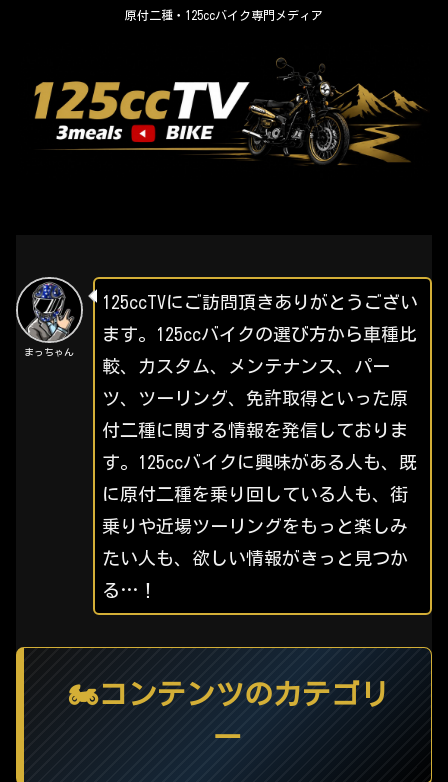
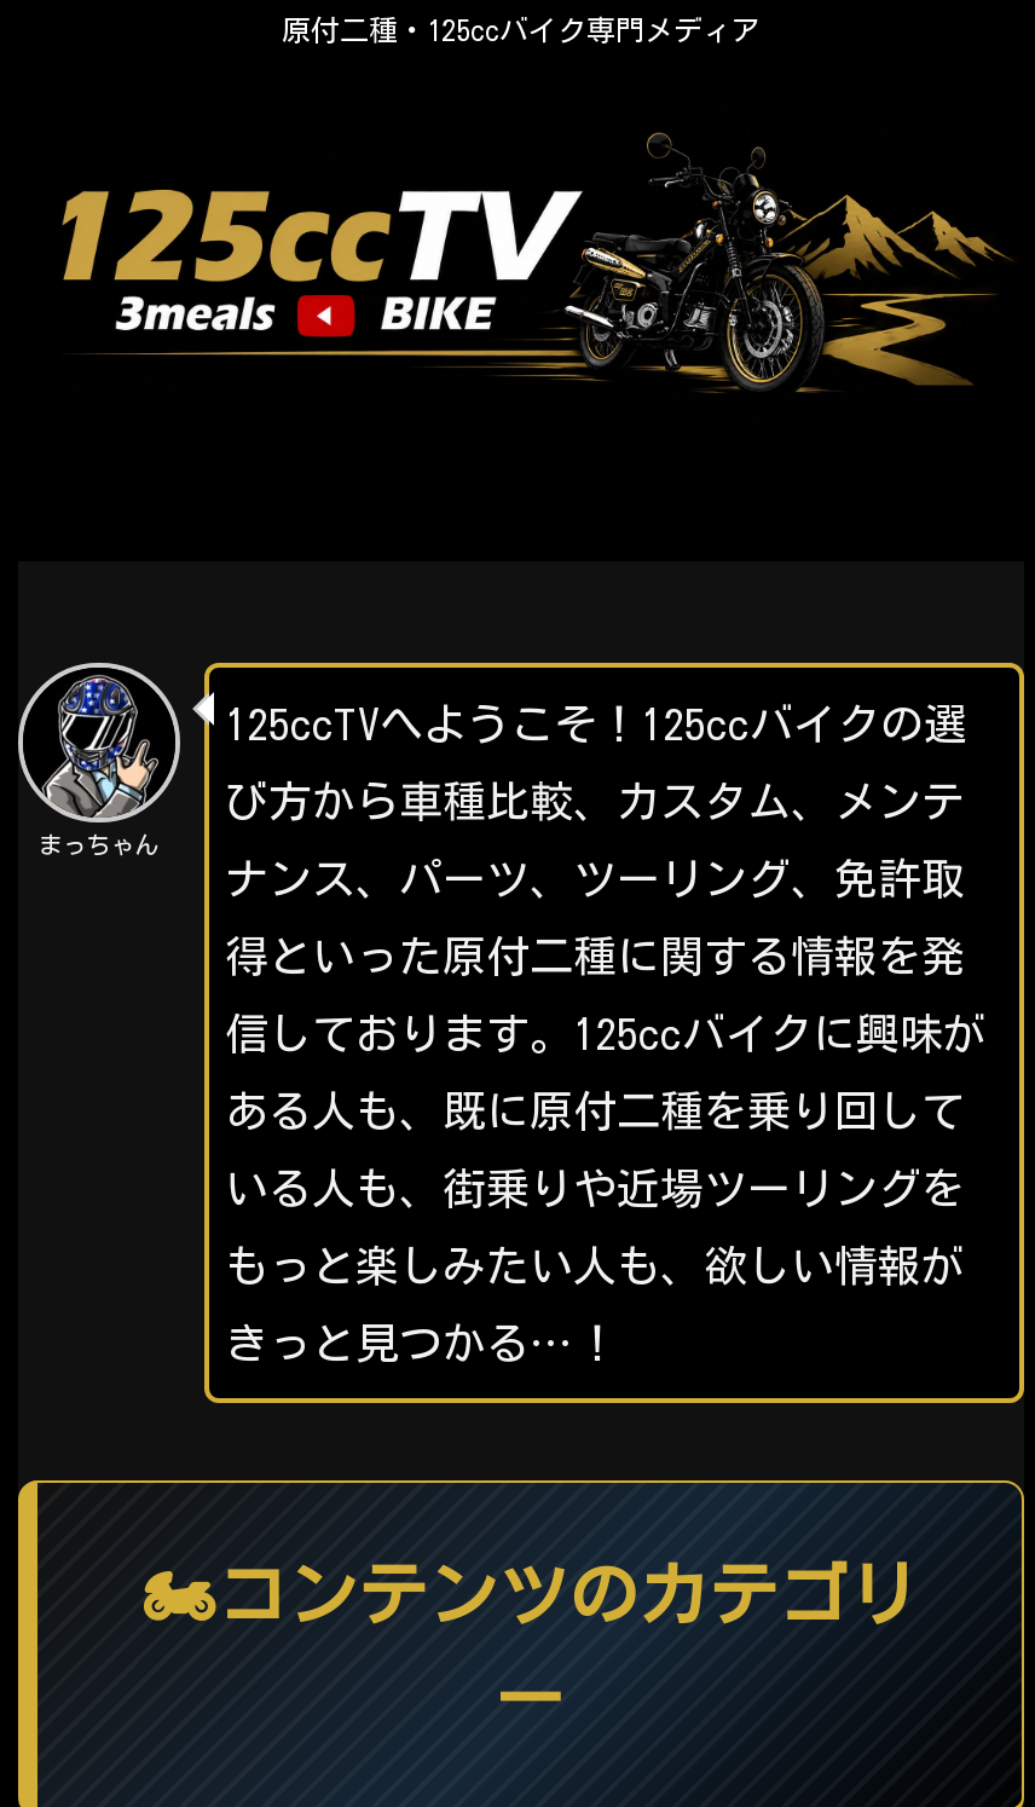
- 125ccTVにご訪問頂きありがとうござい
- ます。125ccバイクの選び方から車種比
- 較、カスタム、メンテナンス、パー
- ツ、ツーリング、免許取得といった原
- 付二種に関する情報を発信しておりま
- す。125ccバイクに興味がある人も、既
- に原付二種を乗り回している人も、街
- 乗りや近場ツーリングをもっと楽しみ
- たい人も、欲しい情報がきっと見つか
- る…！
+ 125ccTVへようこそ！125ccバイクの選
+ び方から車種比較、カスタム、メンテ
+ ナンス、パーツ、ツーリング、免許取
+ 得といった原付二種に関する情報を発
+ 信しております。125ccバイクに興味が
+ ある人も、既に原付二種を乗り回して
+ いる人も、街乗りや近場ツーリングを
+ もっと楽しみたい人も、欲しい情報が
+ きっと見つかる…！
